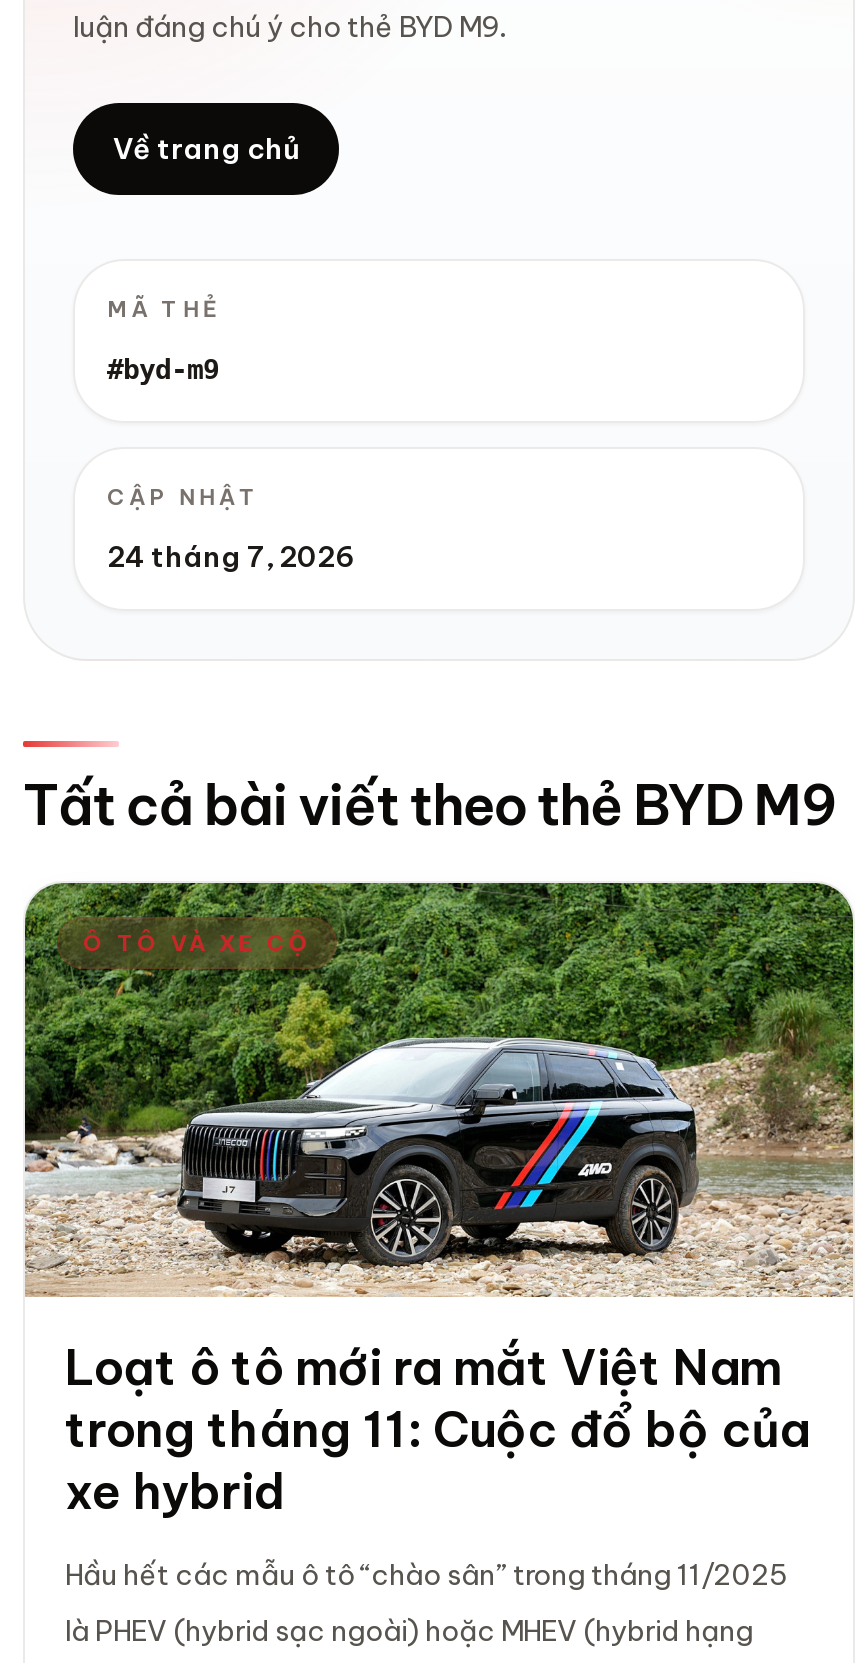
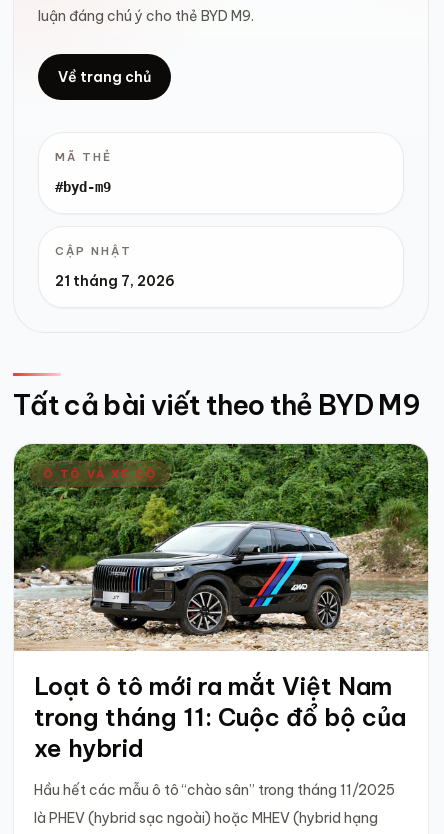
- 24 tháng 7, 2026
+ 21 tháng 7, 2026
